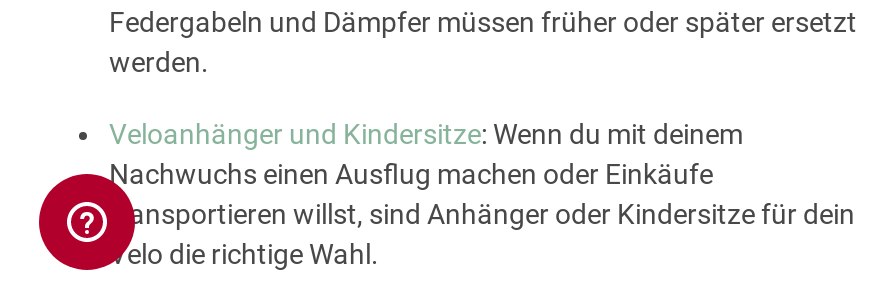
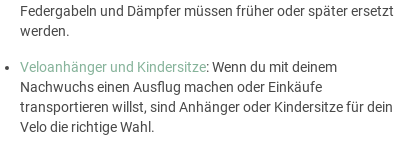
- [image]
